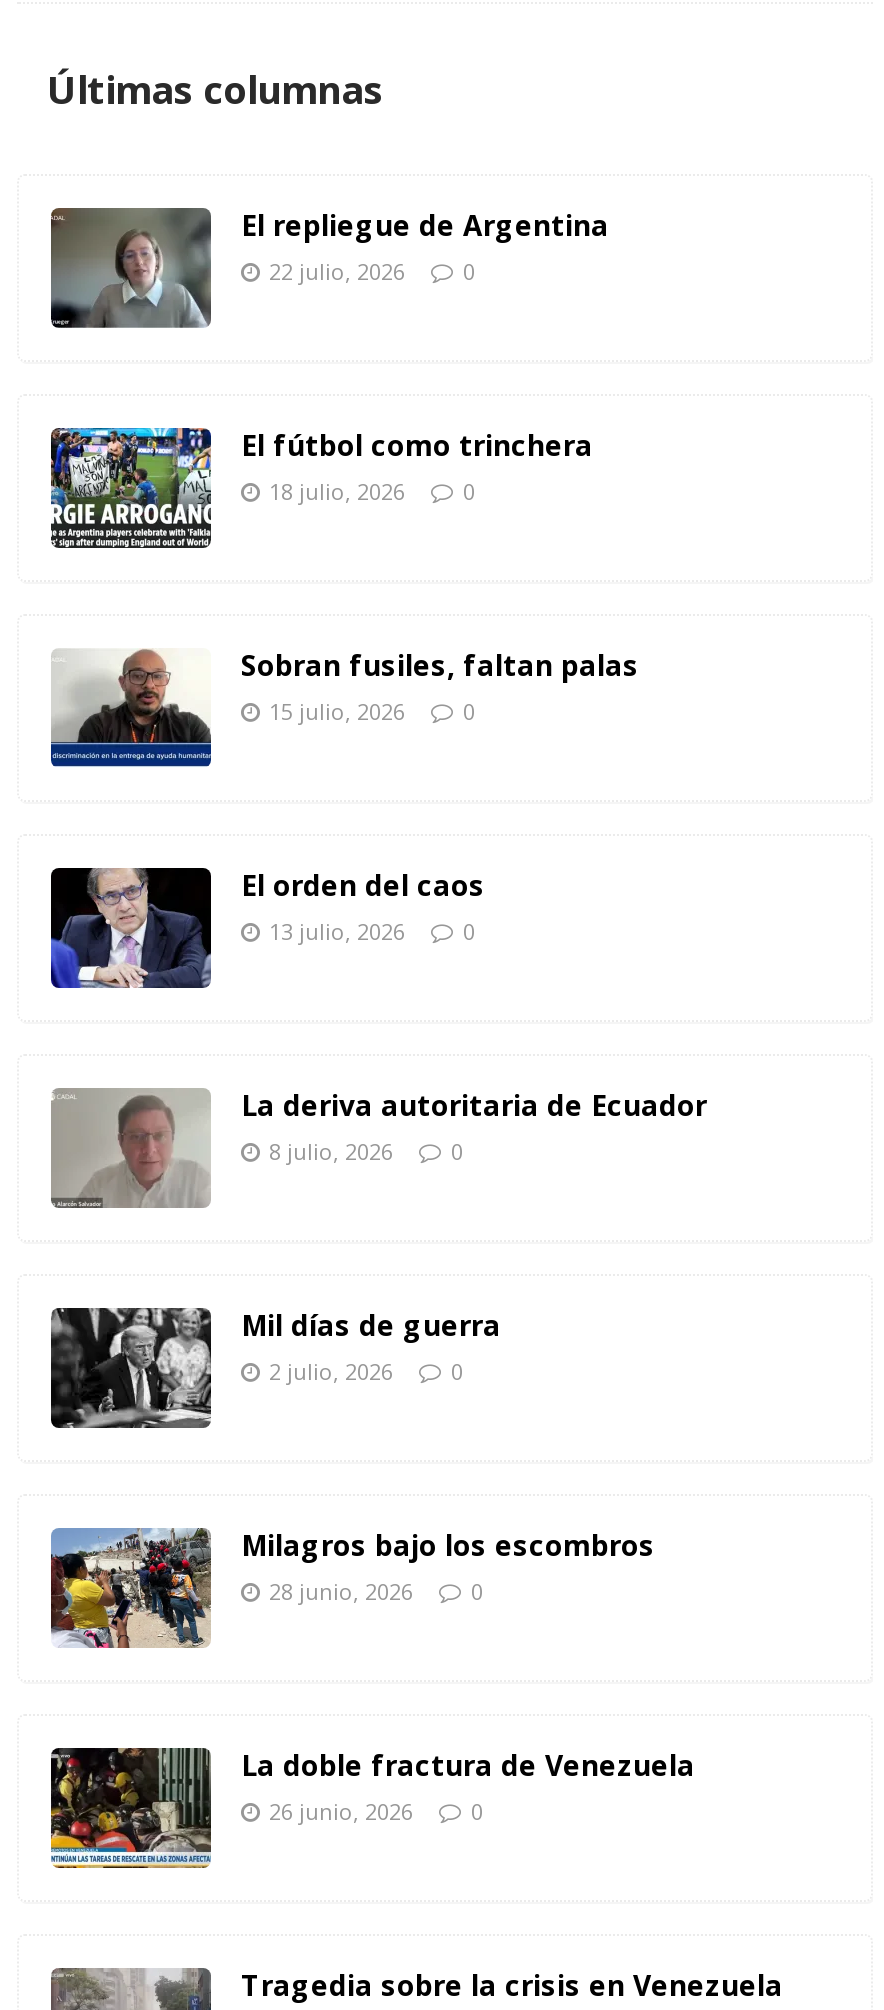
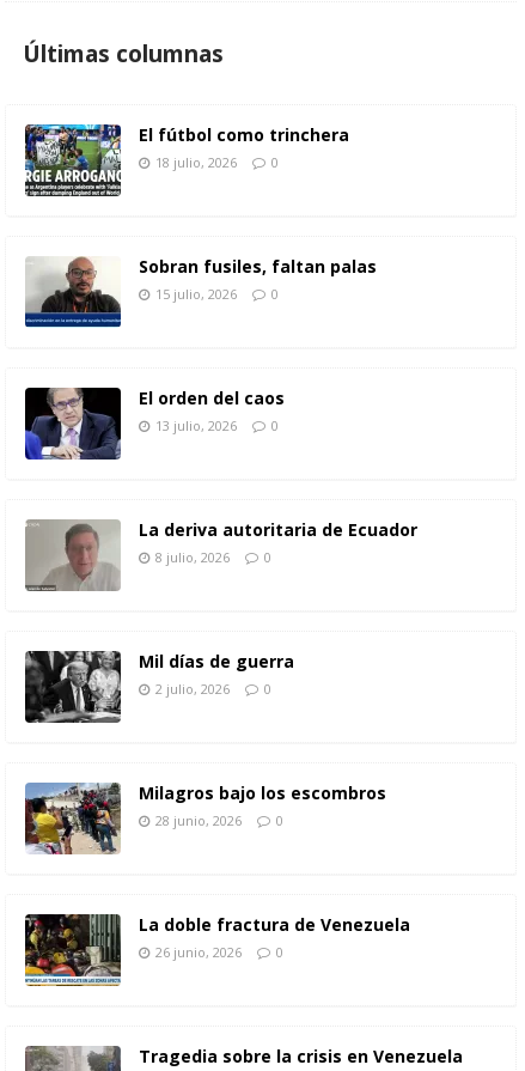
- [image]
- El repliegue de Argentina
- 22 julio, 2026
- 0
